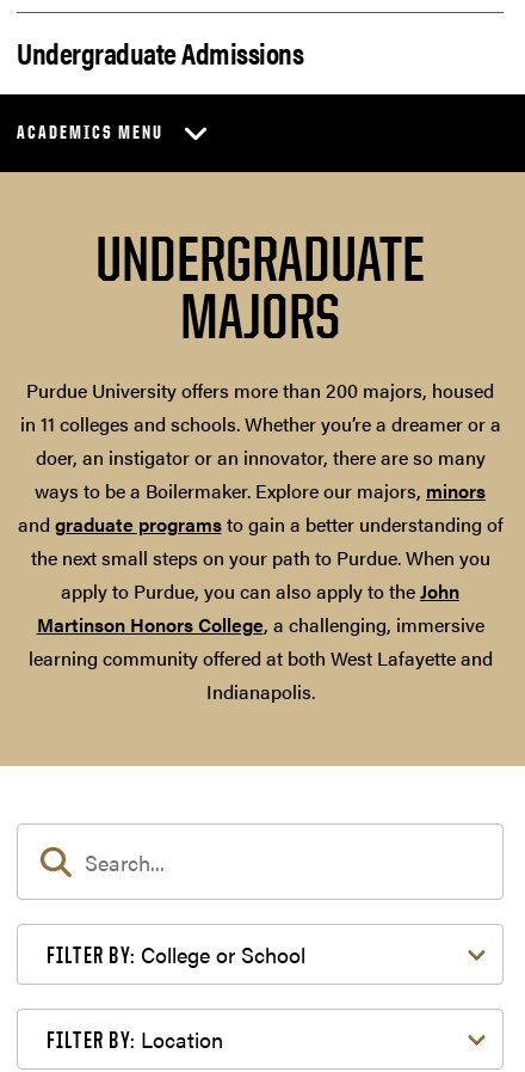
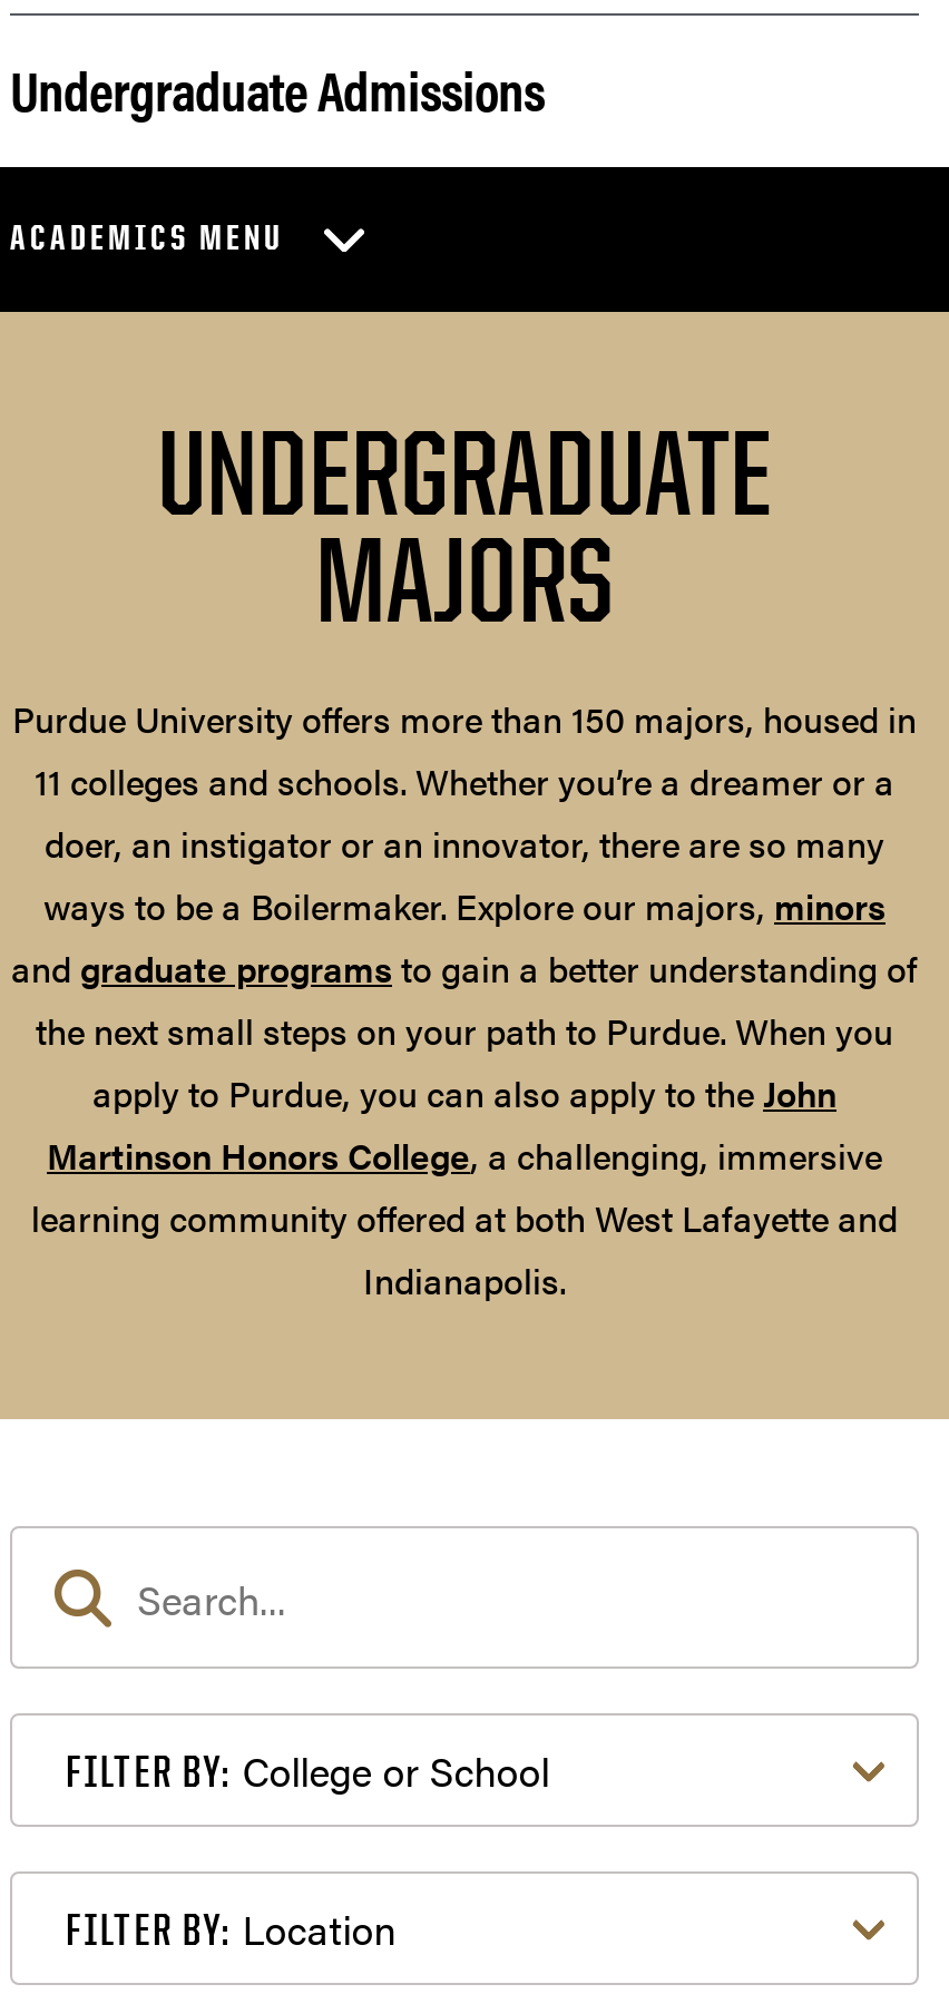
- Purdue University offers more than 200 majors, housed
- in 11 colleges and schools. Whether you’re a dreamer or a
+ Purdue University offers more than 150 majors, housed in
+ 11 colleges and schools. Whether you’re a dreamer or a
